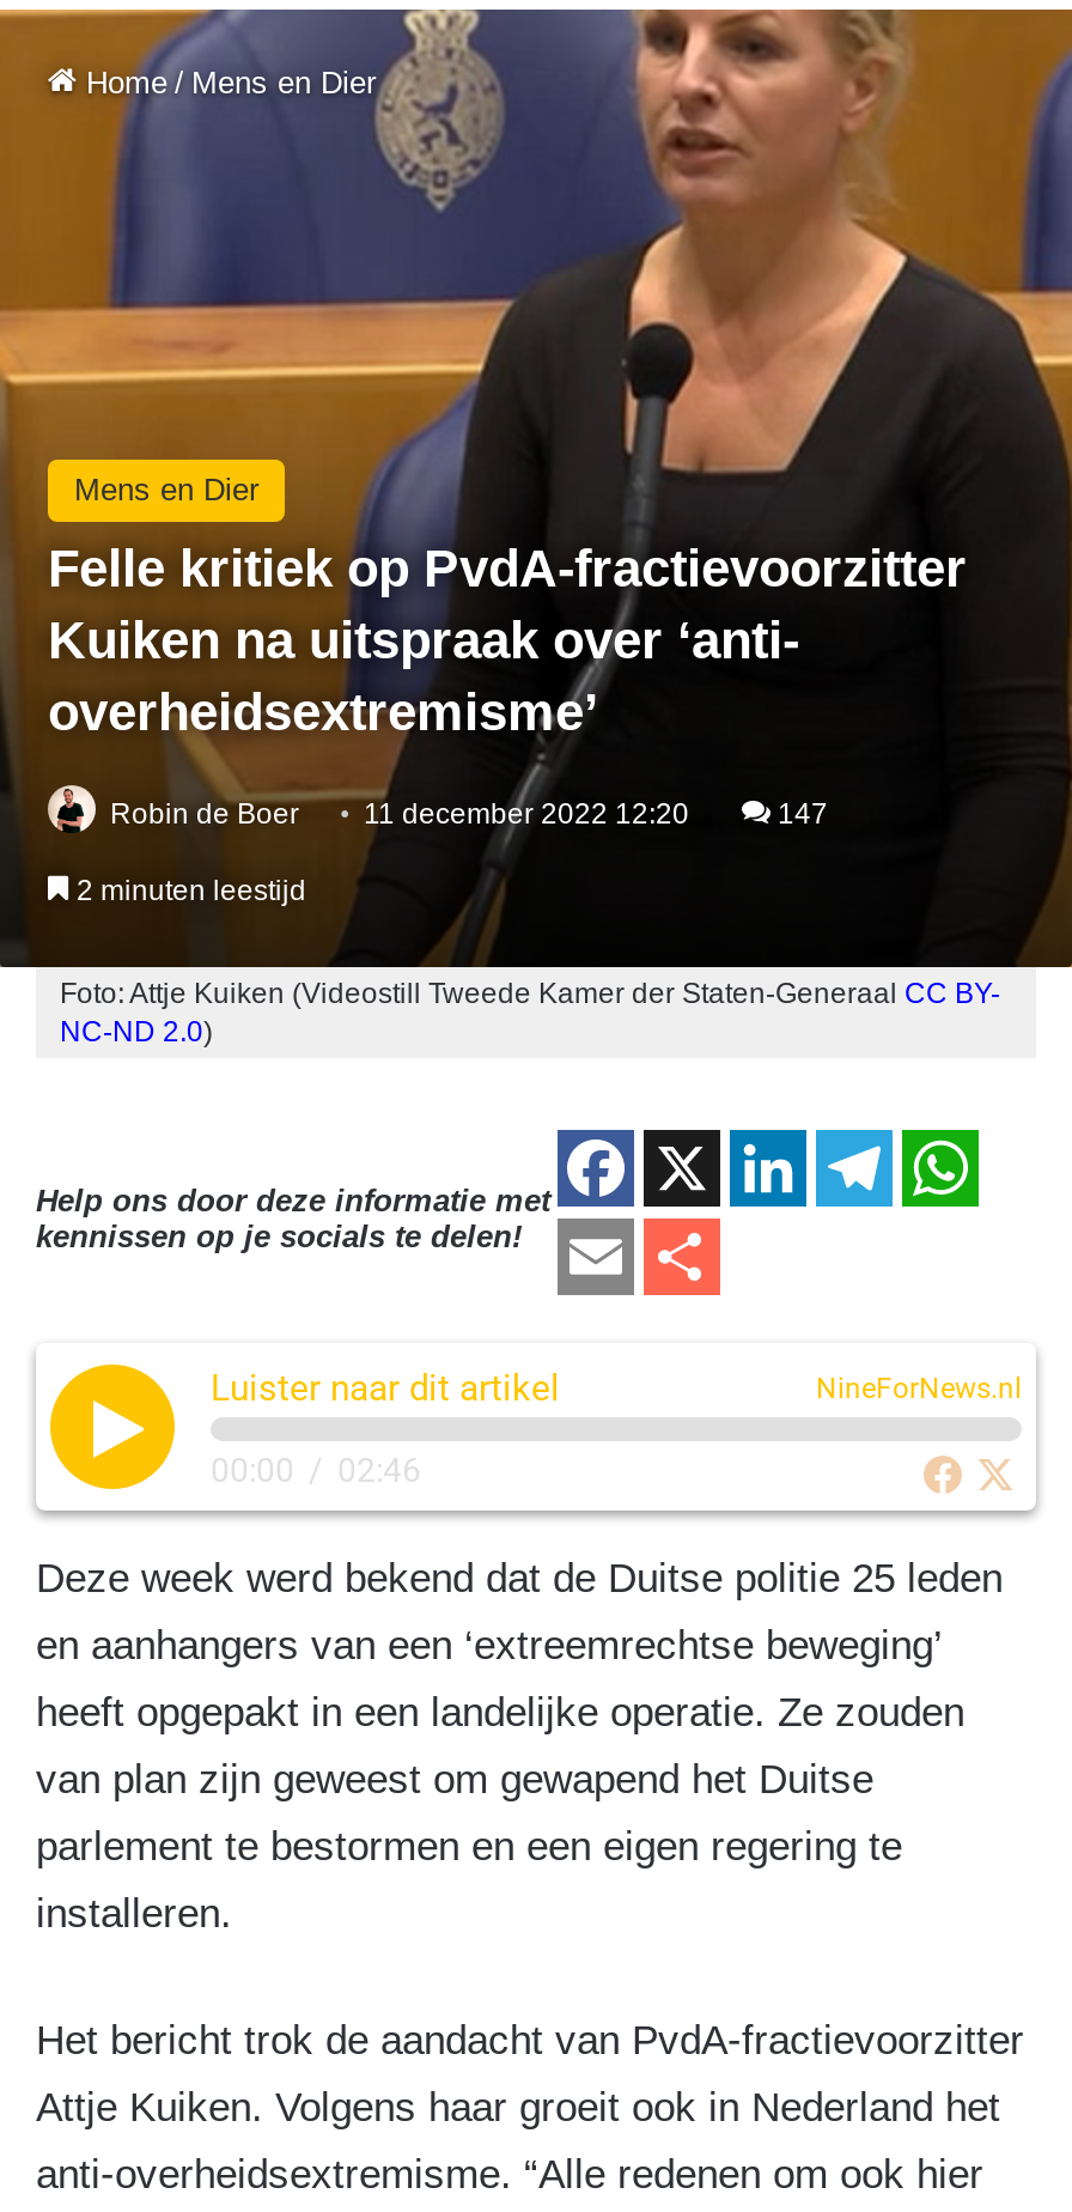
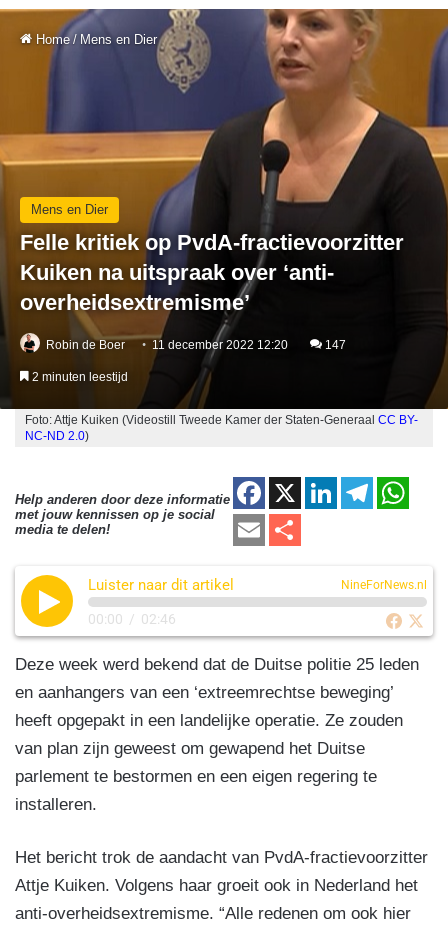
- Help ons door deze informatie met
- kennissen op je socials te delen!
+ Help anderen door deze informatie
+ met jouw kennissen op je social
+ media te delen!
